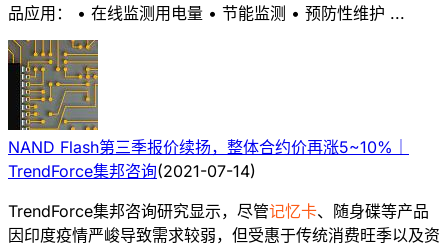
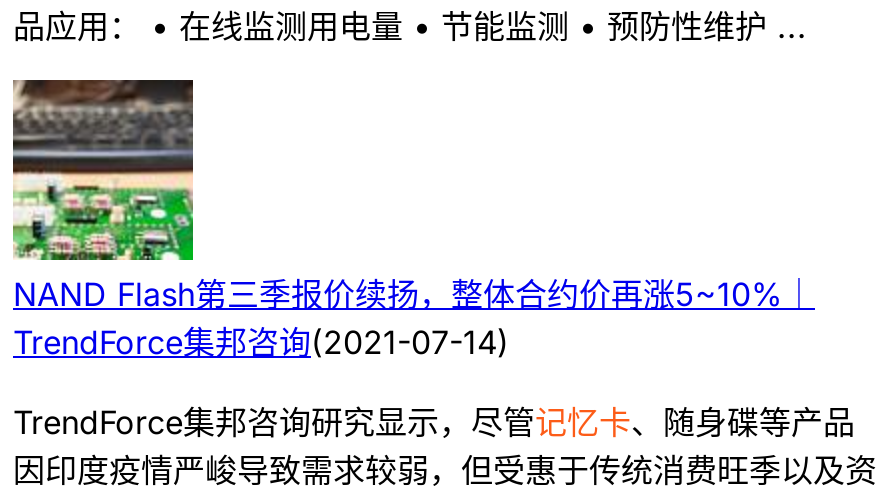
- [image]
+ [image]
